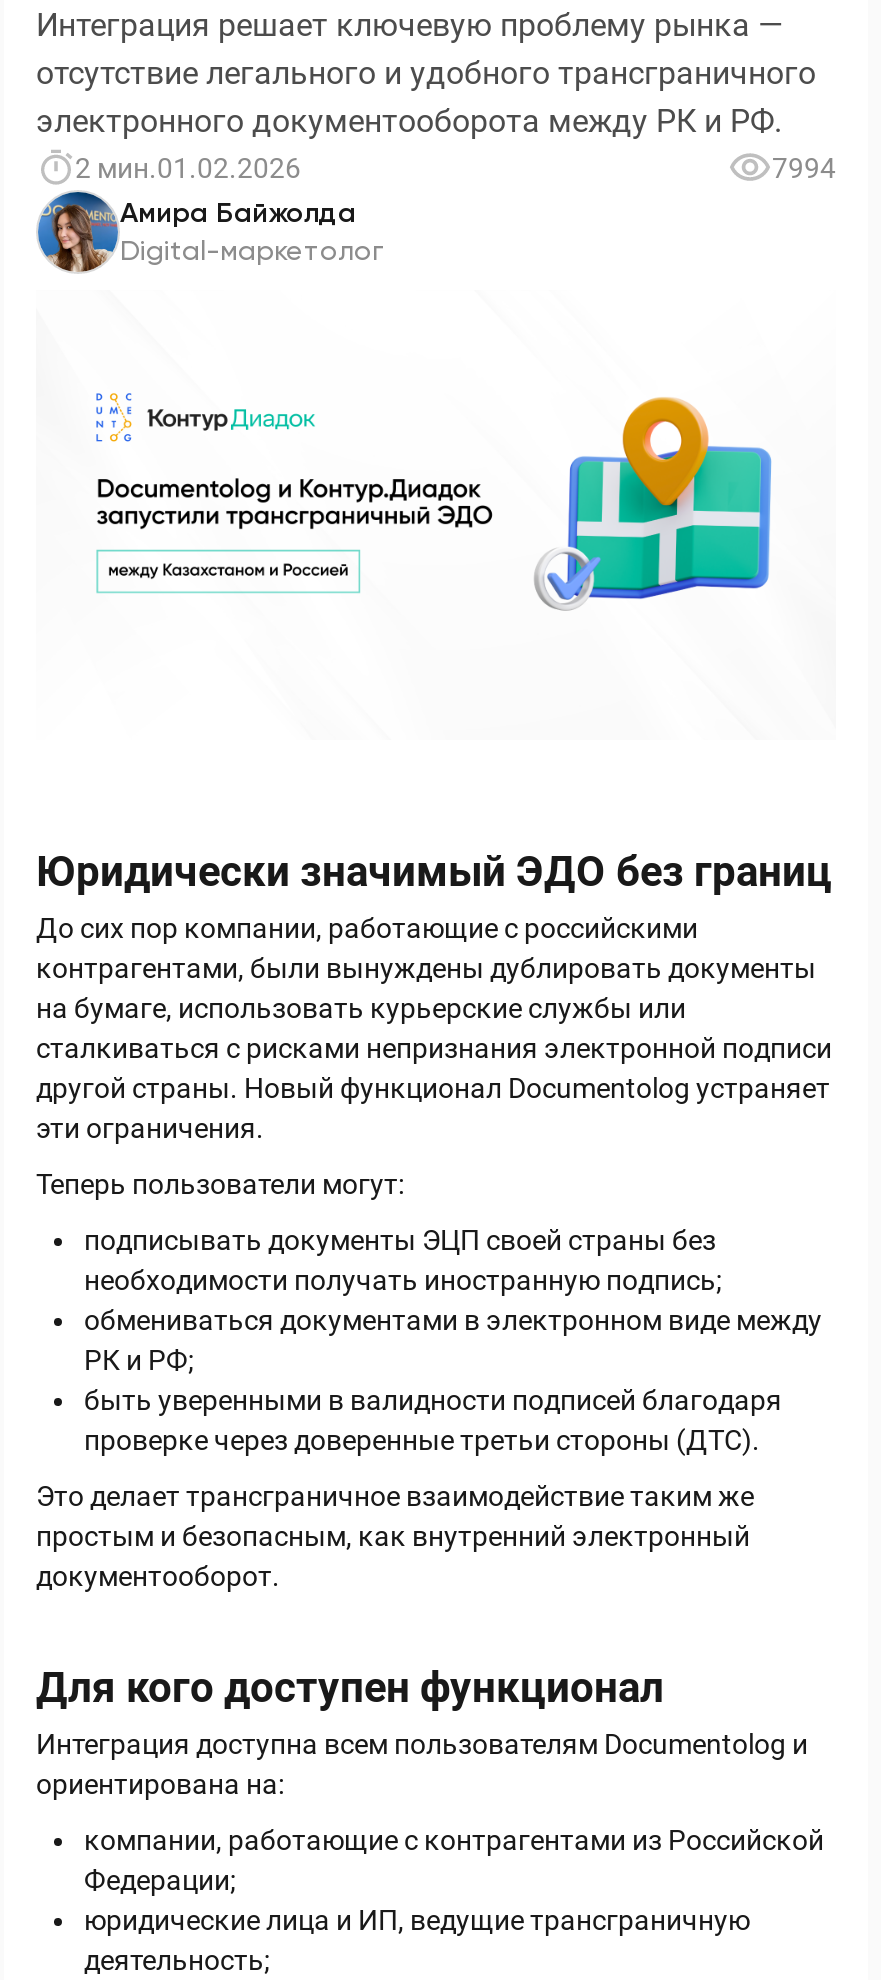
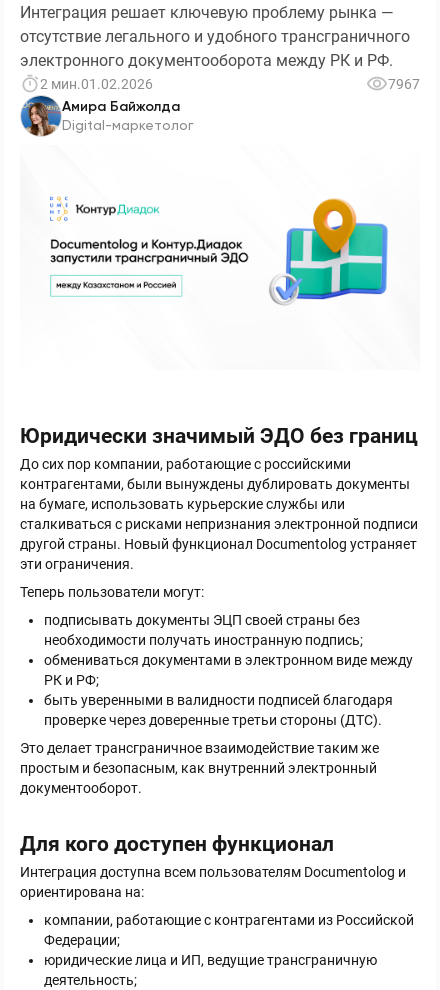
- 7994
+ 7967
